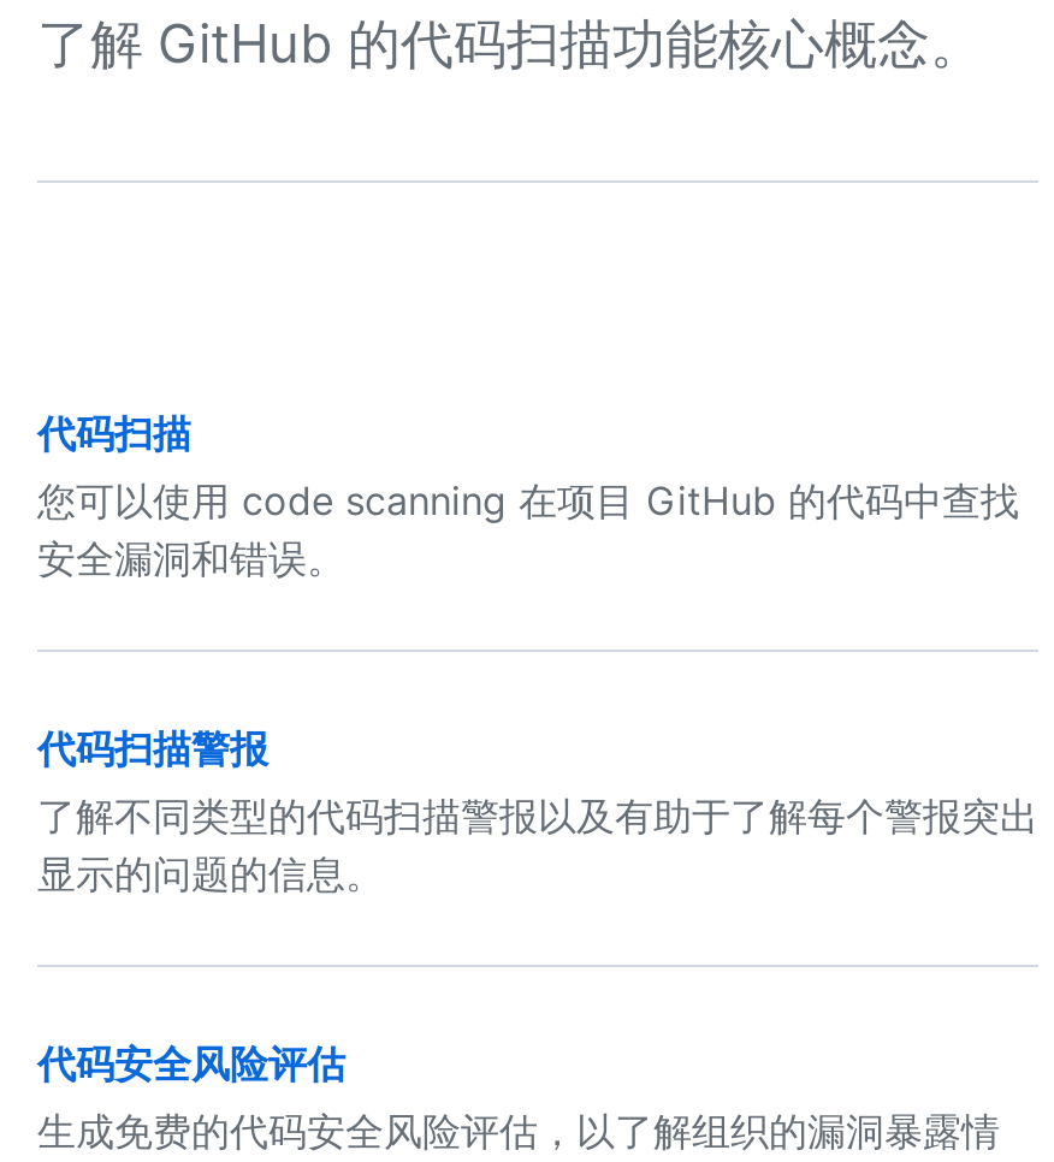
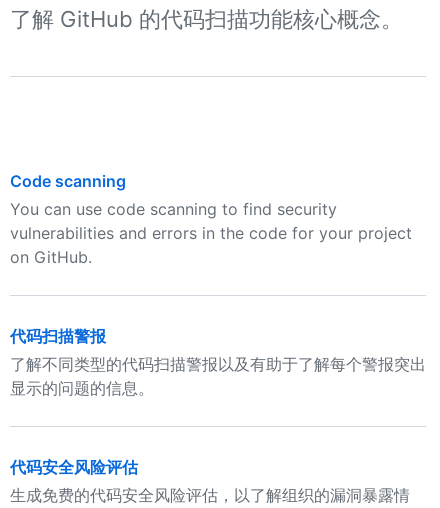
- 代码扫描
- 您可以使用 code scanning 在项目 GitHub 的代码中查找
- 安全漏洞和错误。
+ Code scanning
+ You can use code scanning to find security
+ vulnerabilities and errors in the code for your project
+ on GitHub.
